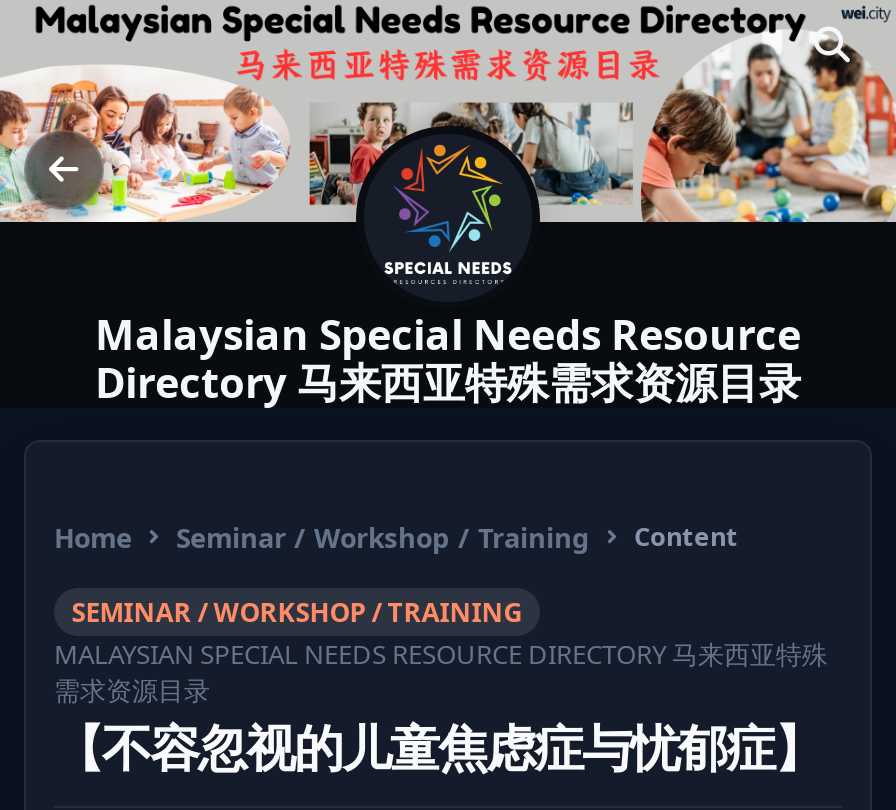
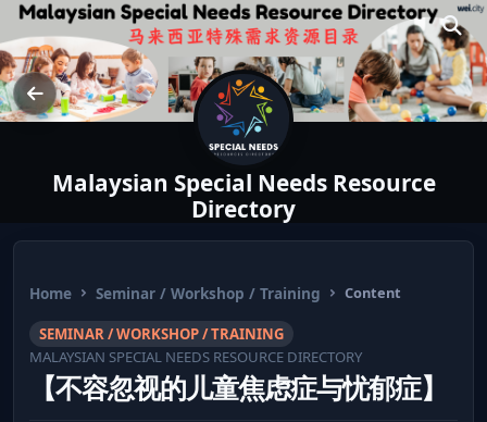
- Directory 马来西亚特殊需求资源目录
+ Directory

- MALAYSIAN SPECIAL NEEDS RESOURCE DIRECTORY 马来西亚特殊
- 需求资源目录
+ MALAYSIAN SPECIAL NEEDS RESOURCE DIRECTORY
